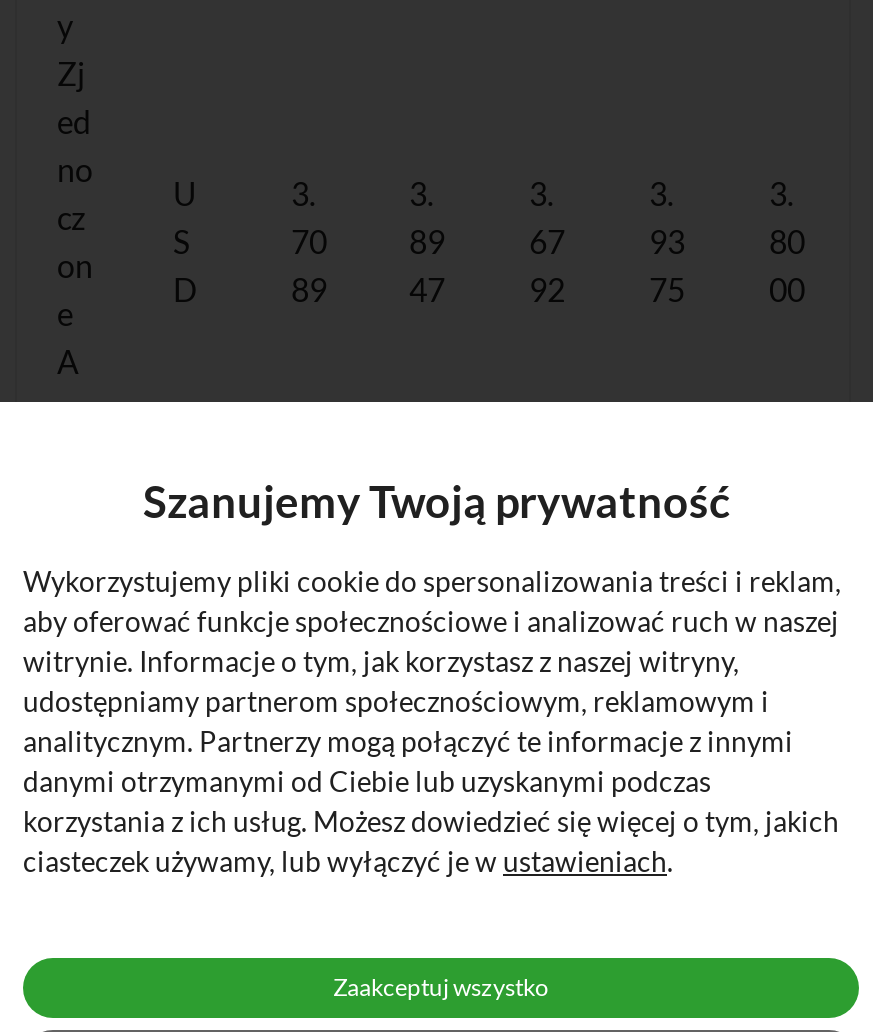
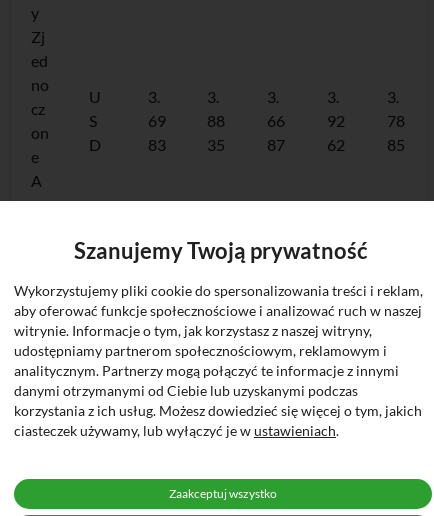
- 70
+ 69

- 89
+ 88

- 67
+ 66

- 93
+ 92

- 80
+ 78

- 89
+ 83

- 47
+ 35

- 92
+ 87

- 75
+ 62

- 00
+ 85
